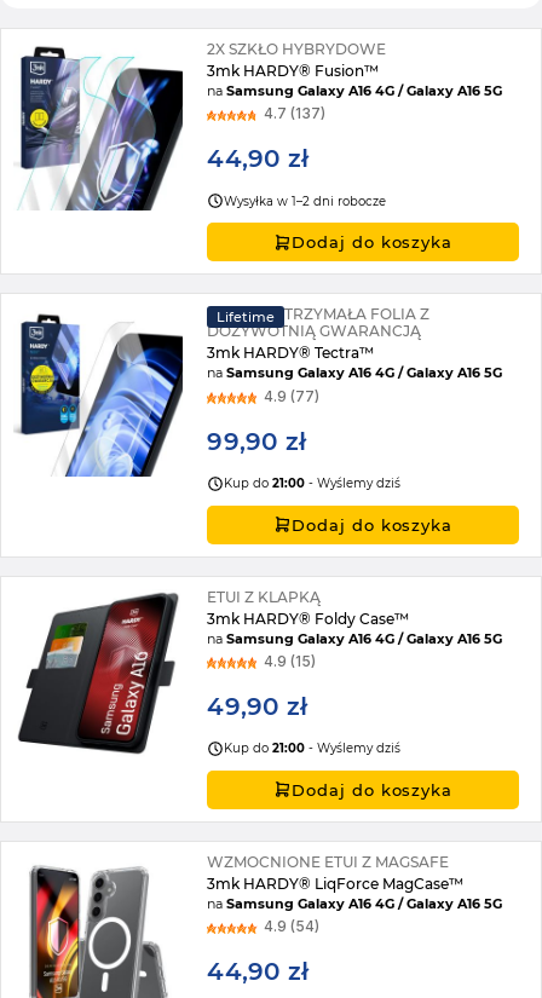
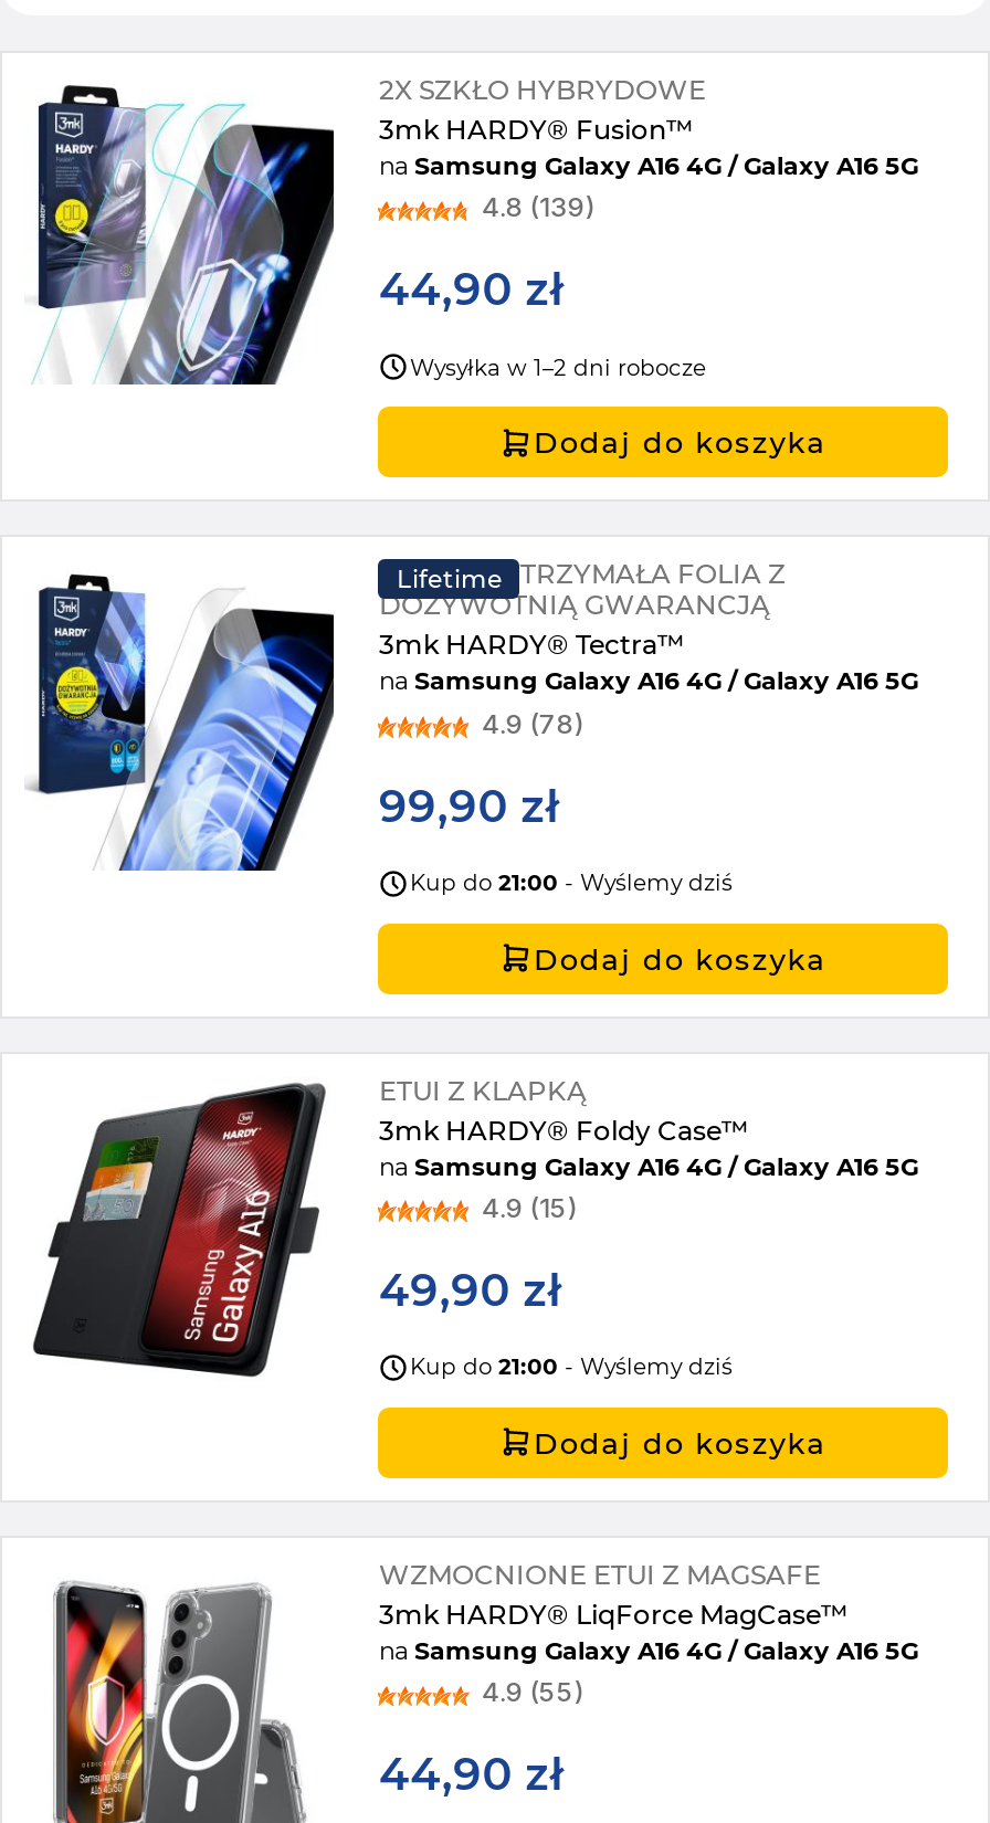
- 4.7 (137)
+ 4.8 (139)

- 4.9 (77)
+ 4.9 (78)

- 4.9 (54)
+ 4.9 (55)
